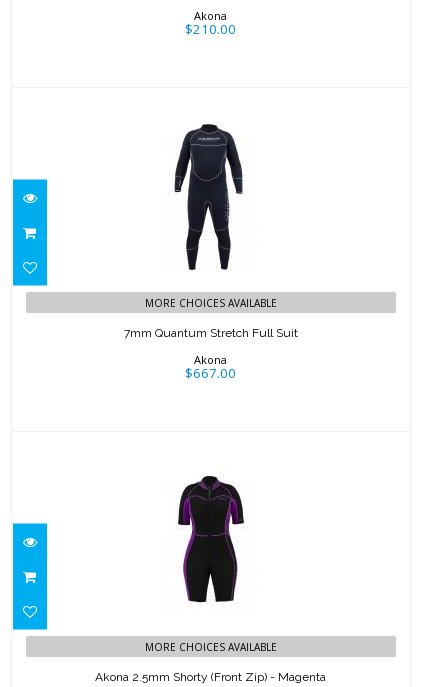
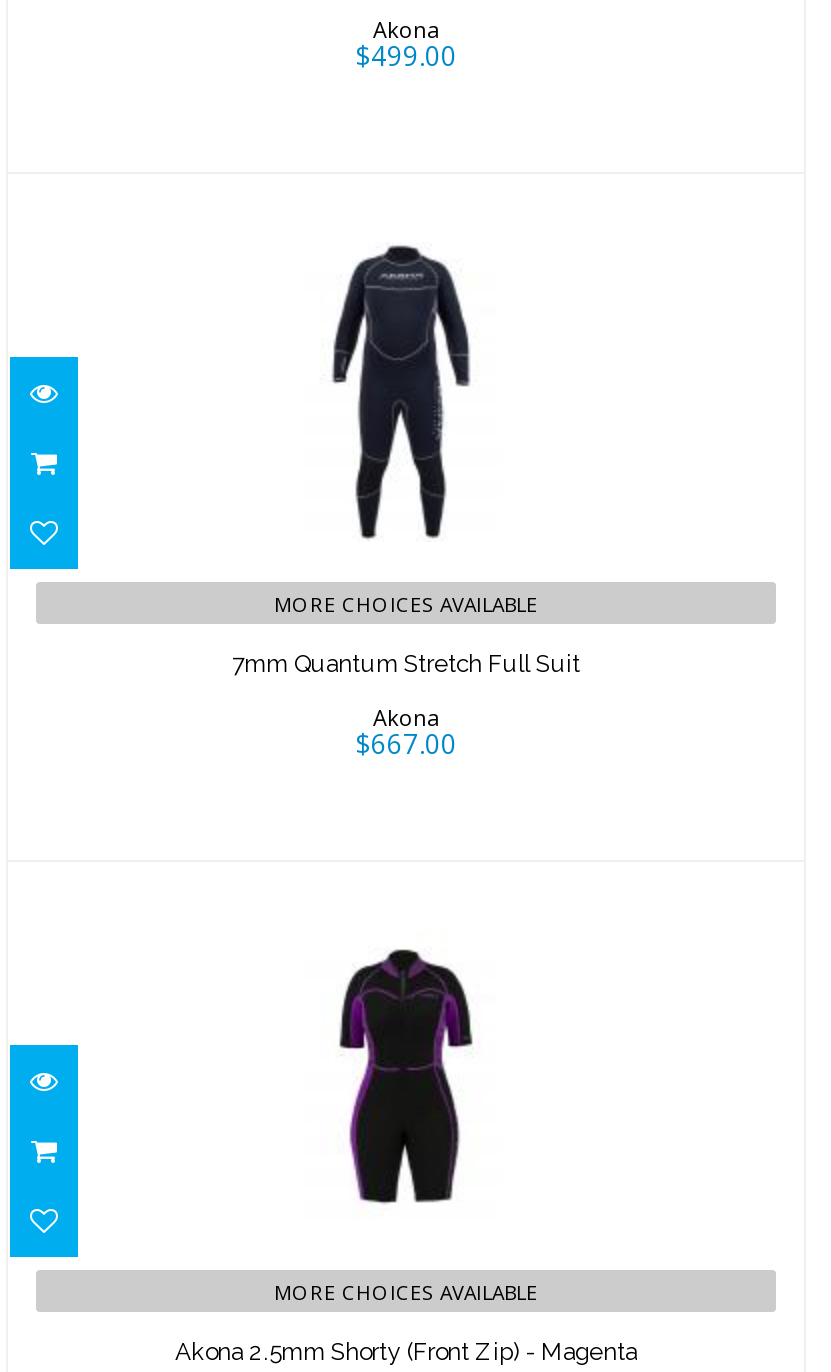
- $210.00
+ $499.00
